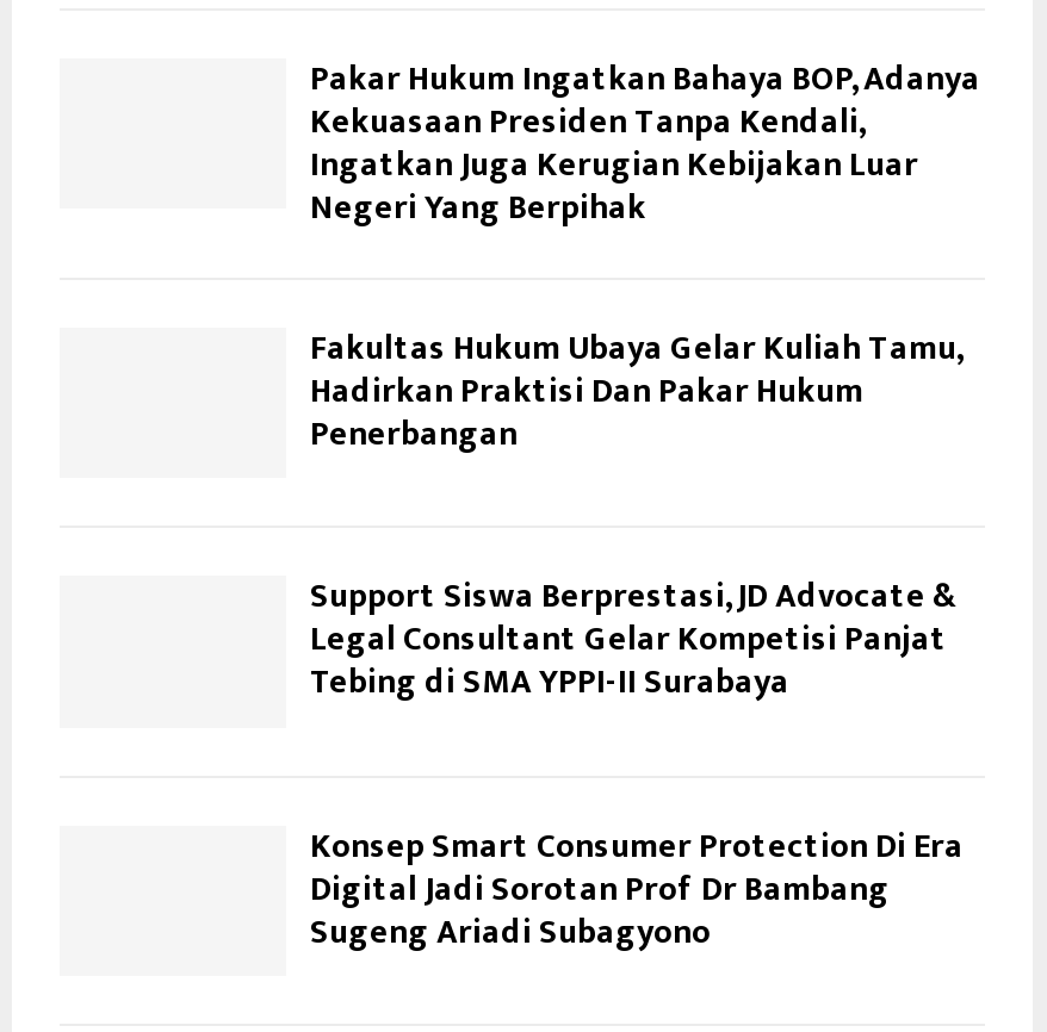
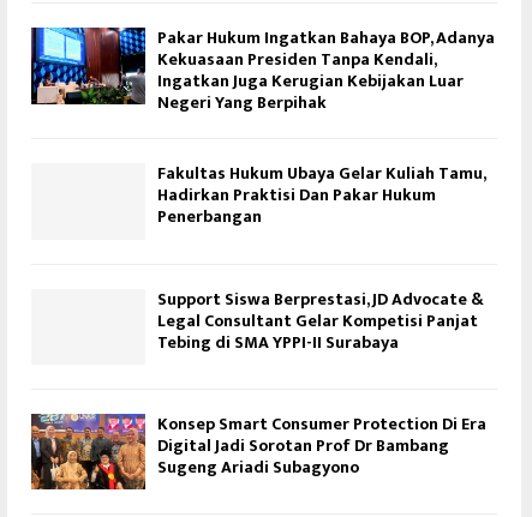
+ [image]

+ [image]
